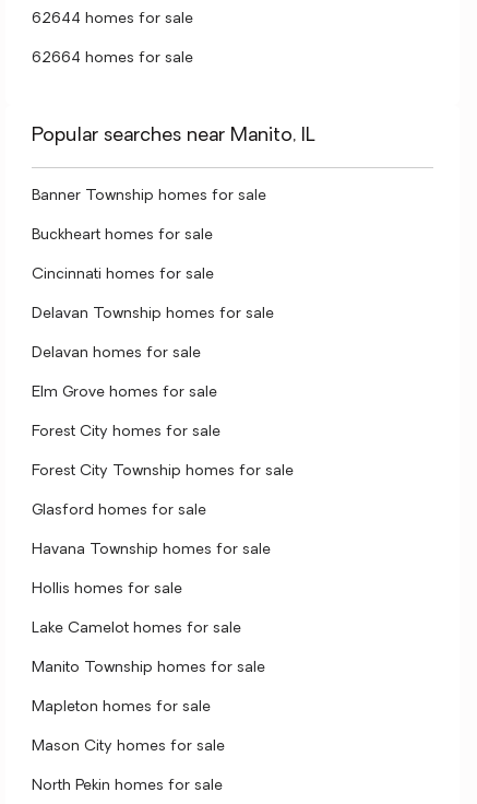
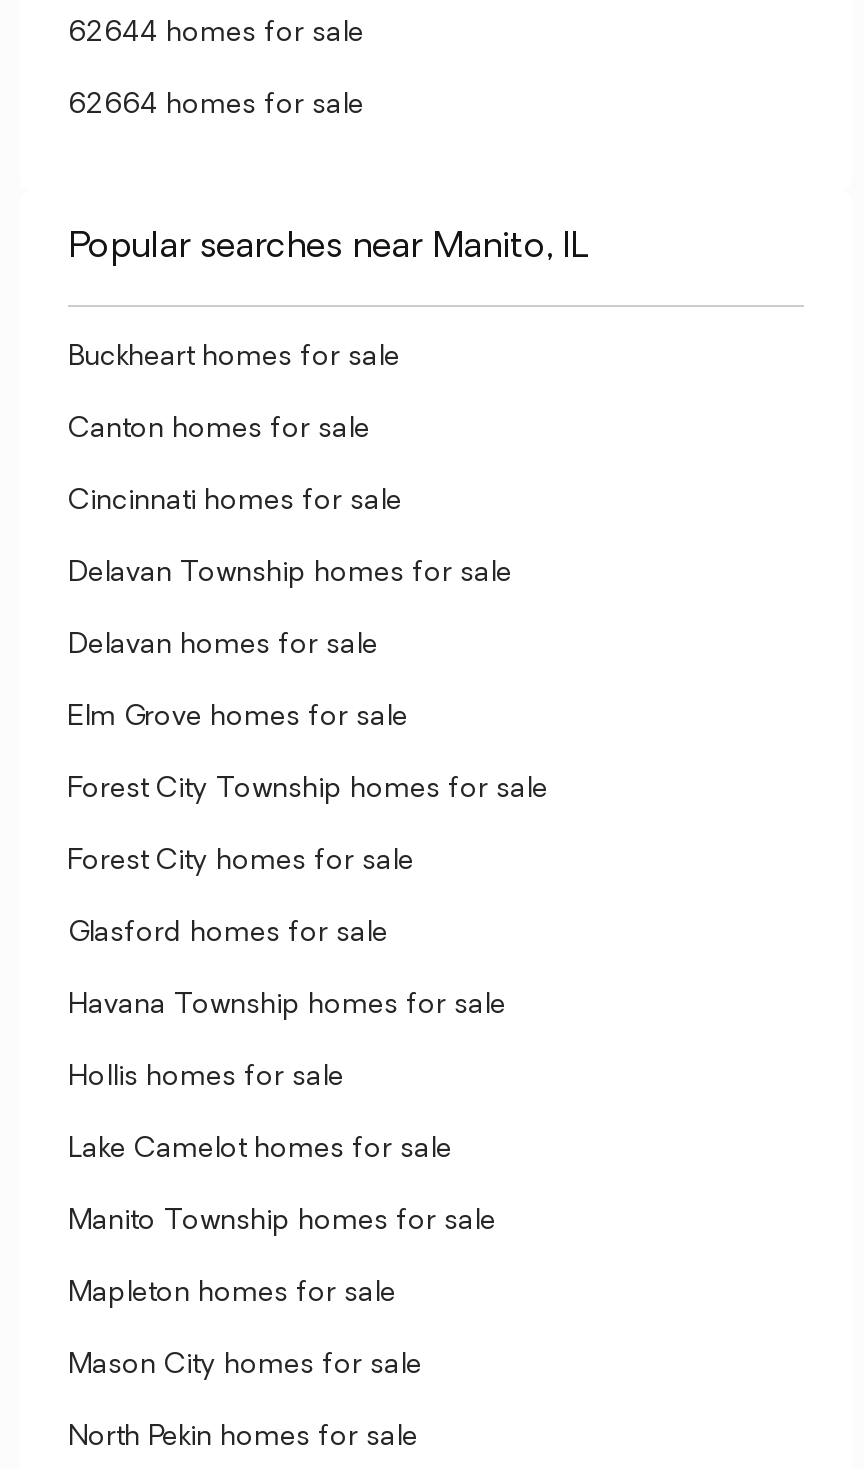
- Banner Township homes for sale

moved up: Buckheart homes for sale

+ Canton homes for sale

moved down: Forest City homes for sale

moved up: Forest City Township homes for sale
